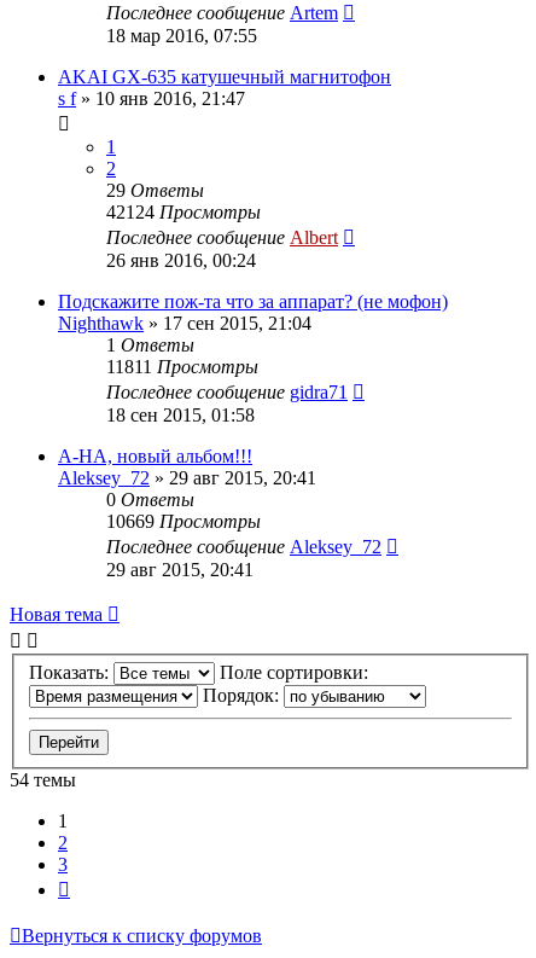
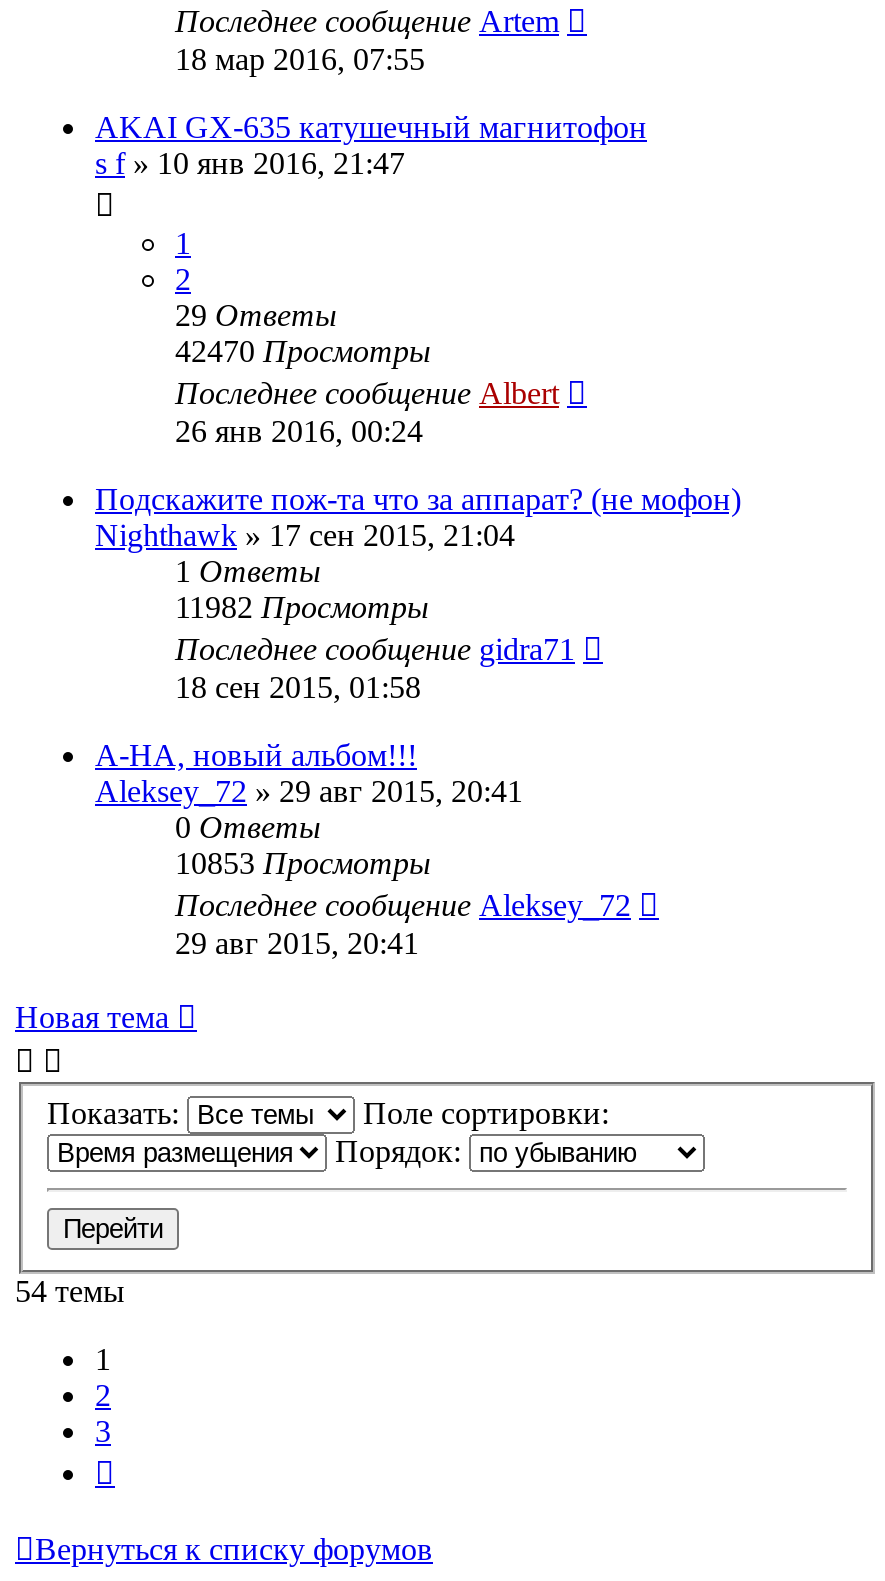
- 42124 Просмотры
+ 42470 Просмотры

- 11811 Просмотры
+ 11982 Просмотры

- 10669 Просмотры
+ 10853 Просмотры
